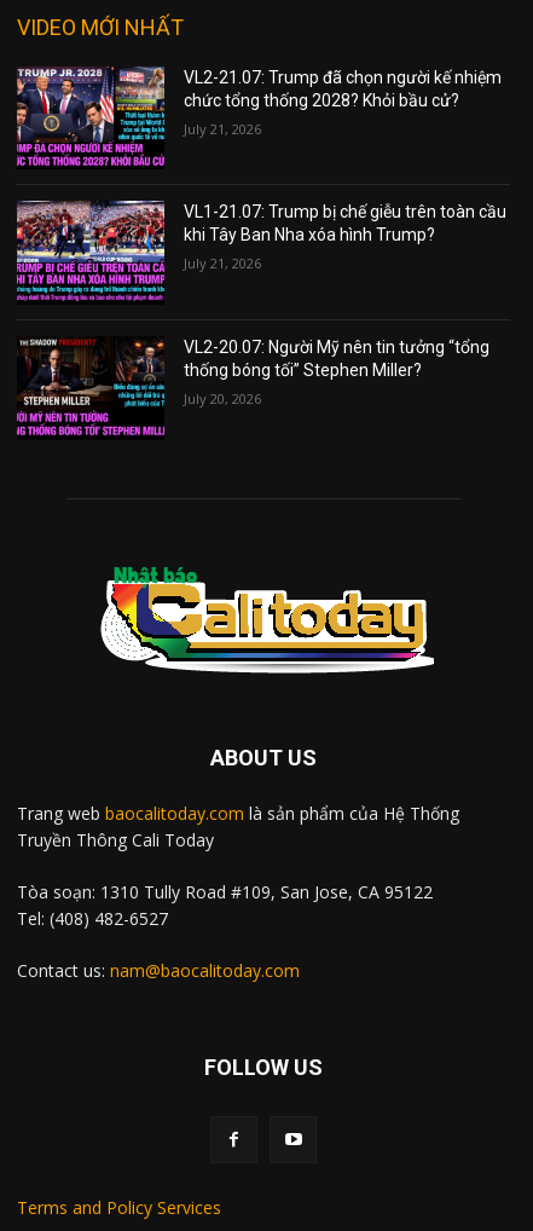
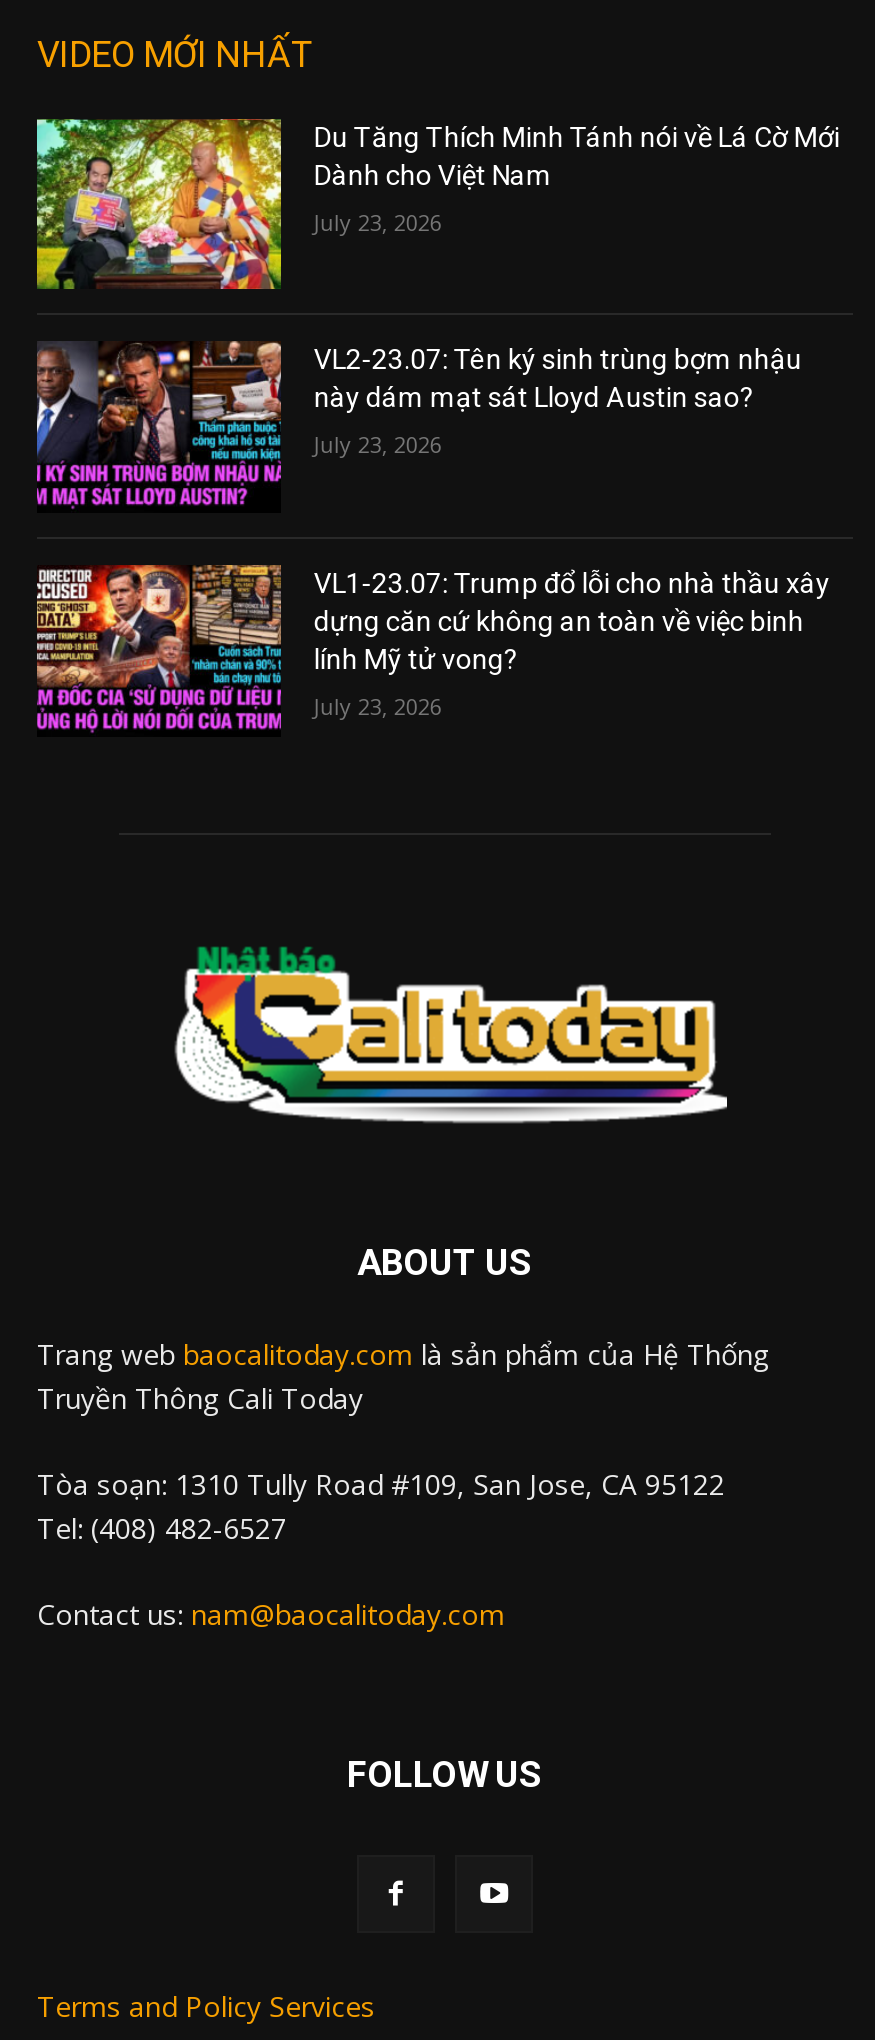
- [image]
- VL2-21.07: Trump đã chọn người kế nhiệm
- chức tổng thống 2028? Khỏi bầu cử?
+ [image]
+ Du Tăng Thích Minh Tánh nói về Lá Cờ Mới
+ Dành cho Việt Nam

- July 21, 2026
+ July 23, 2026

- [image]
- VL1-21.07: Trump bị chế giễu trên toàn cầu
- khi Tây Ban Nha xóa hình Trump?
+ [image]
+ VL2-23.07: Tên ký sinh trùng bợm nhậu
+ này dám mạt sát Lloyd Austin sao?

- July 21, 2026
+ July 23, 2026

- [image]
- VL2-20.07: Người Mỹ nên tin tưởng “tổng
- thống bóng tối” Stephen Miller?
+ [image]
+ VL1-23.07: Trump đổ lỗi cho nhà thầu xây
+ dựng căn cứ không an toàn về việc binh
+ lính Mỹ tử vong?

- July 20, 2026
+ July 23, 2026
